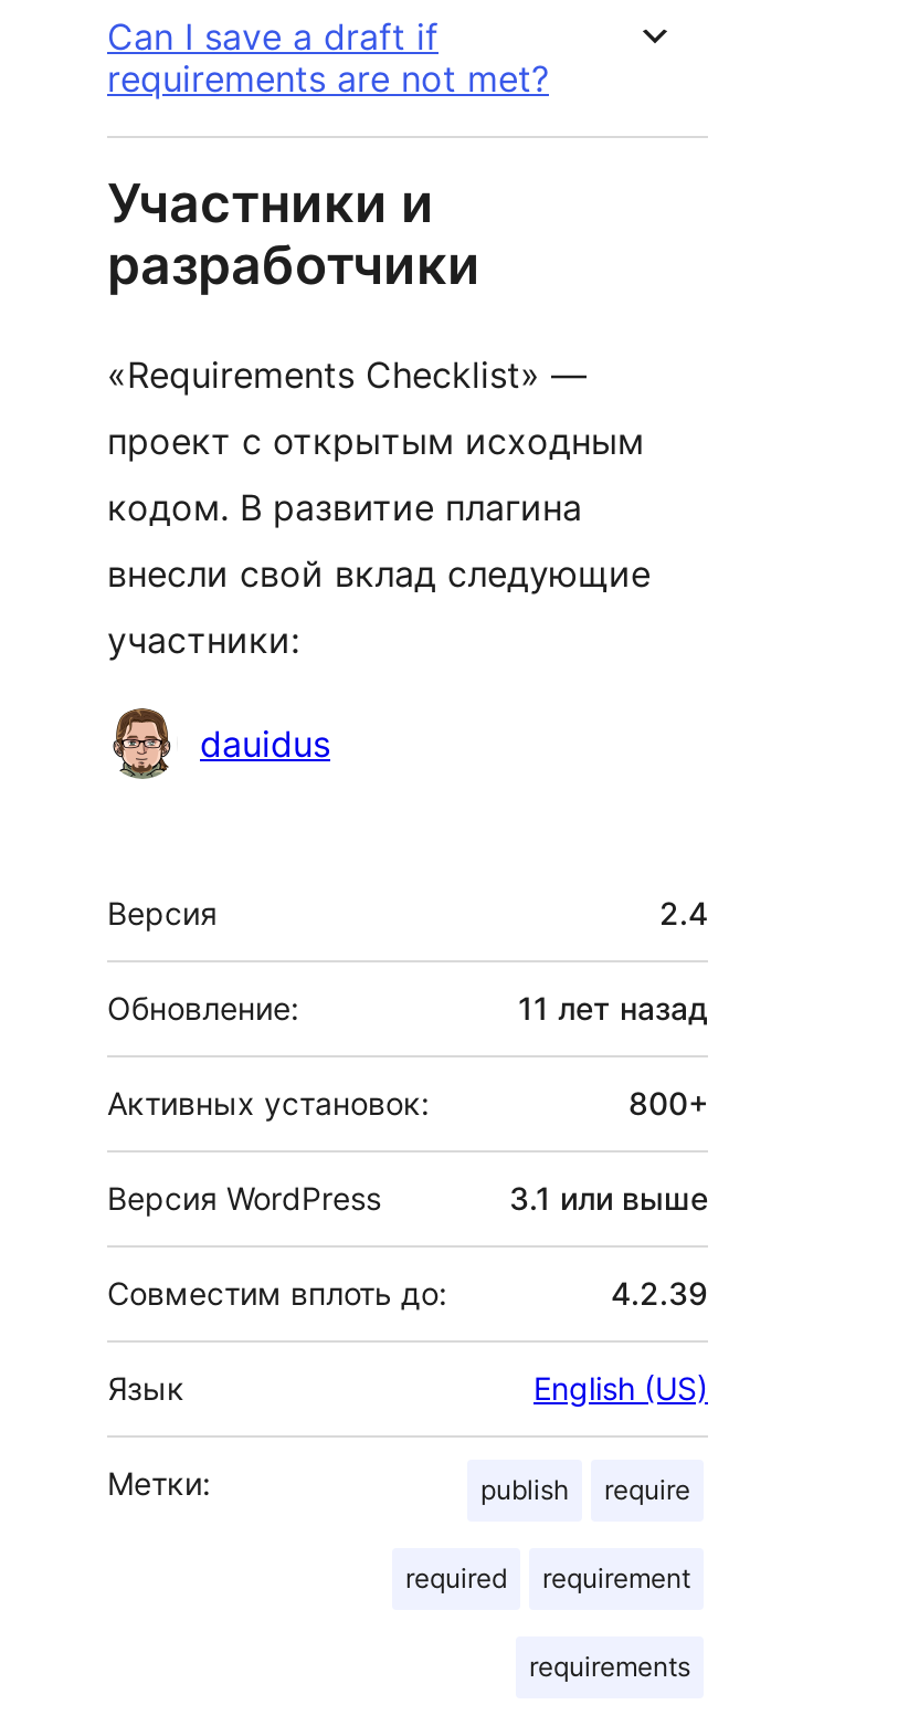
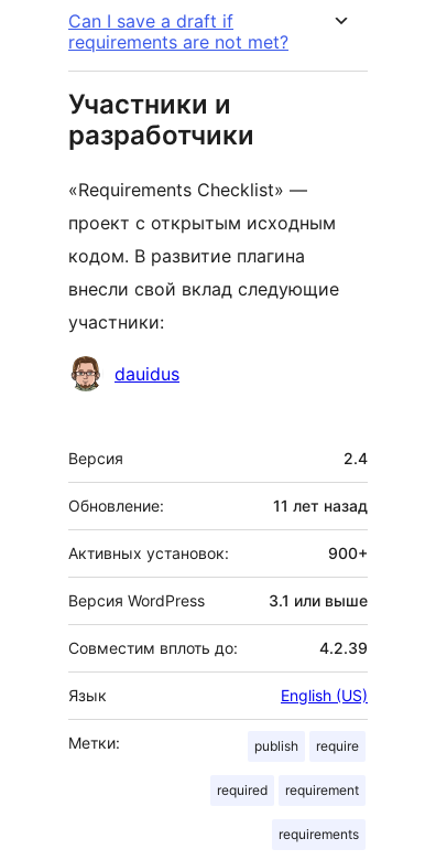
- 800+
+ 900+
